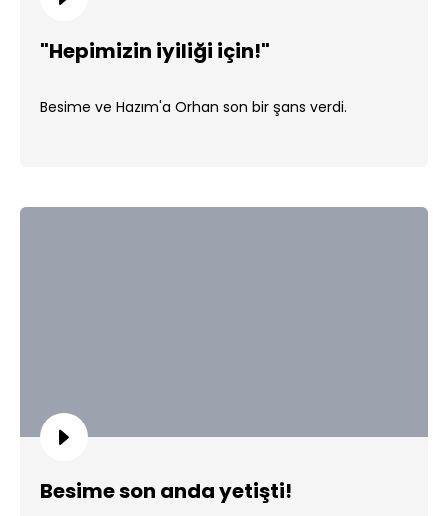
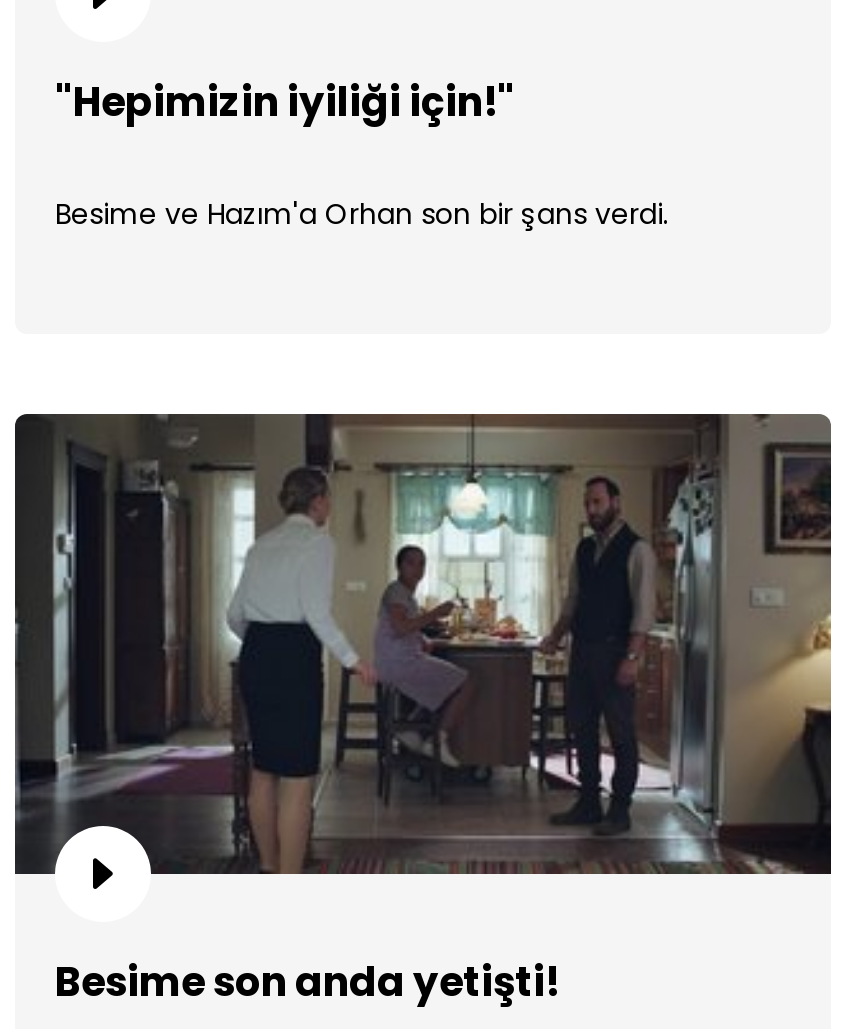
+ [image]
